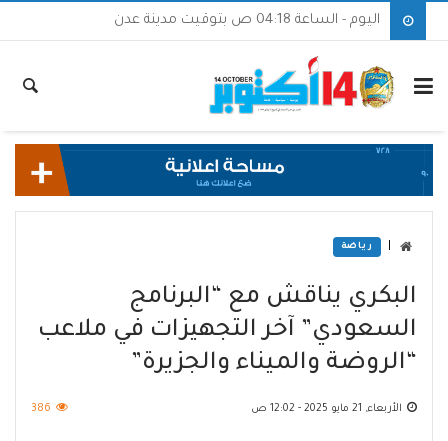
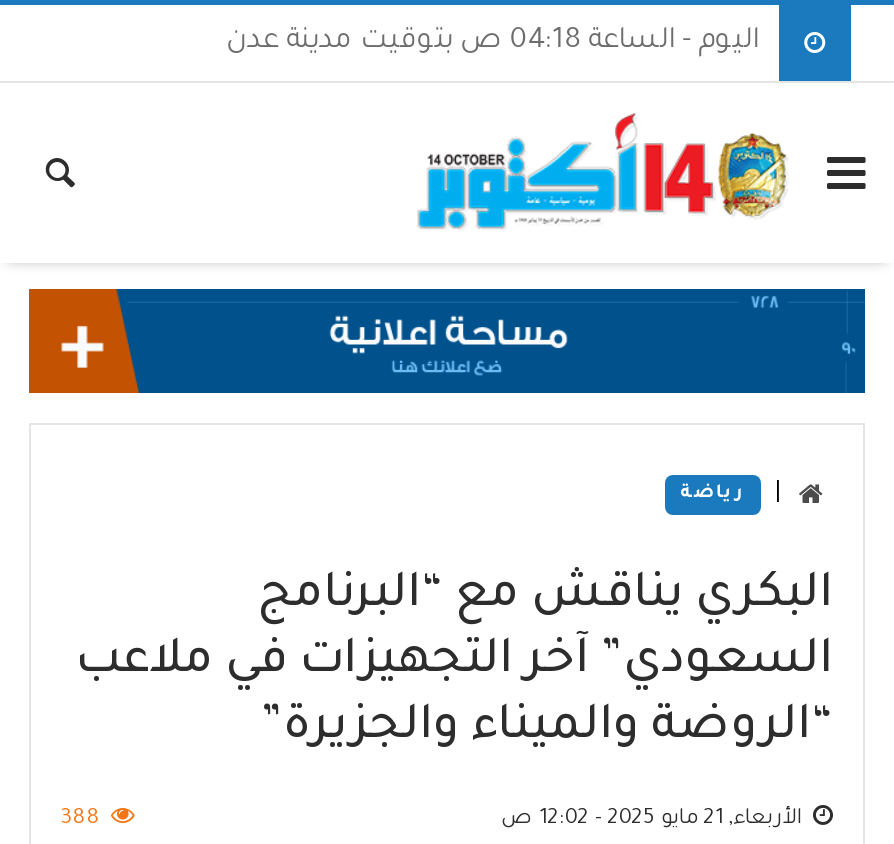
- 386
+ 388
